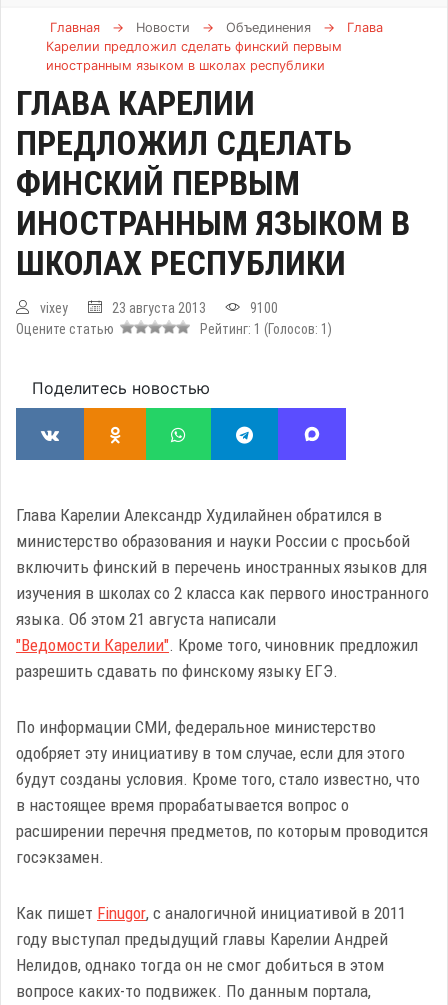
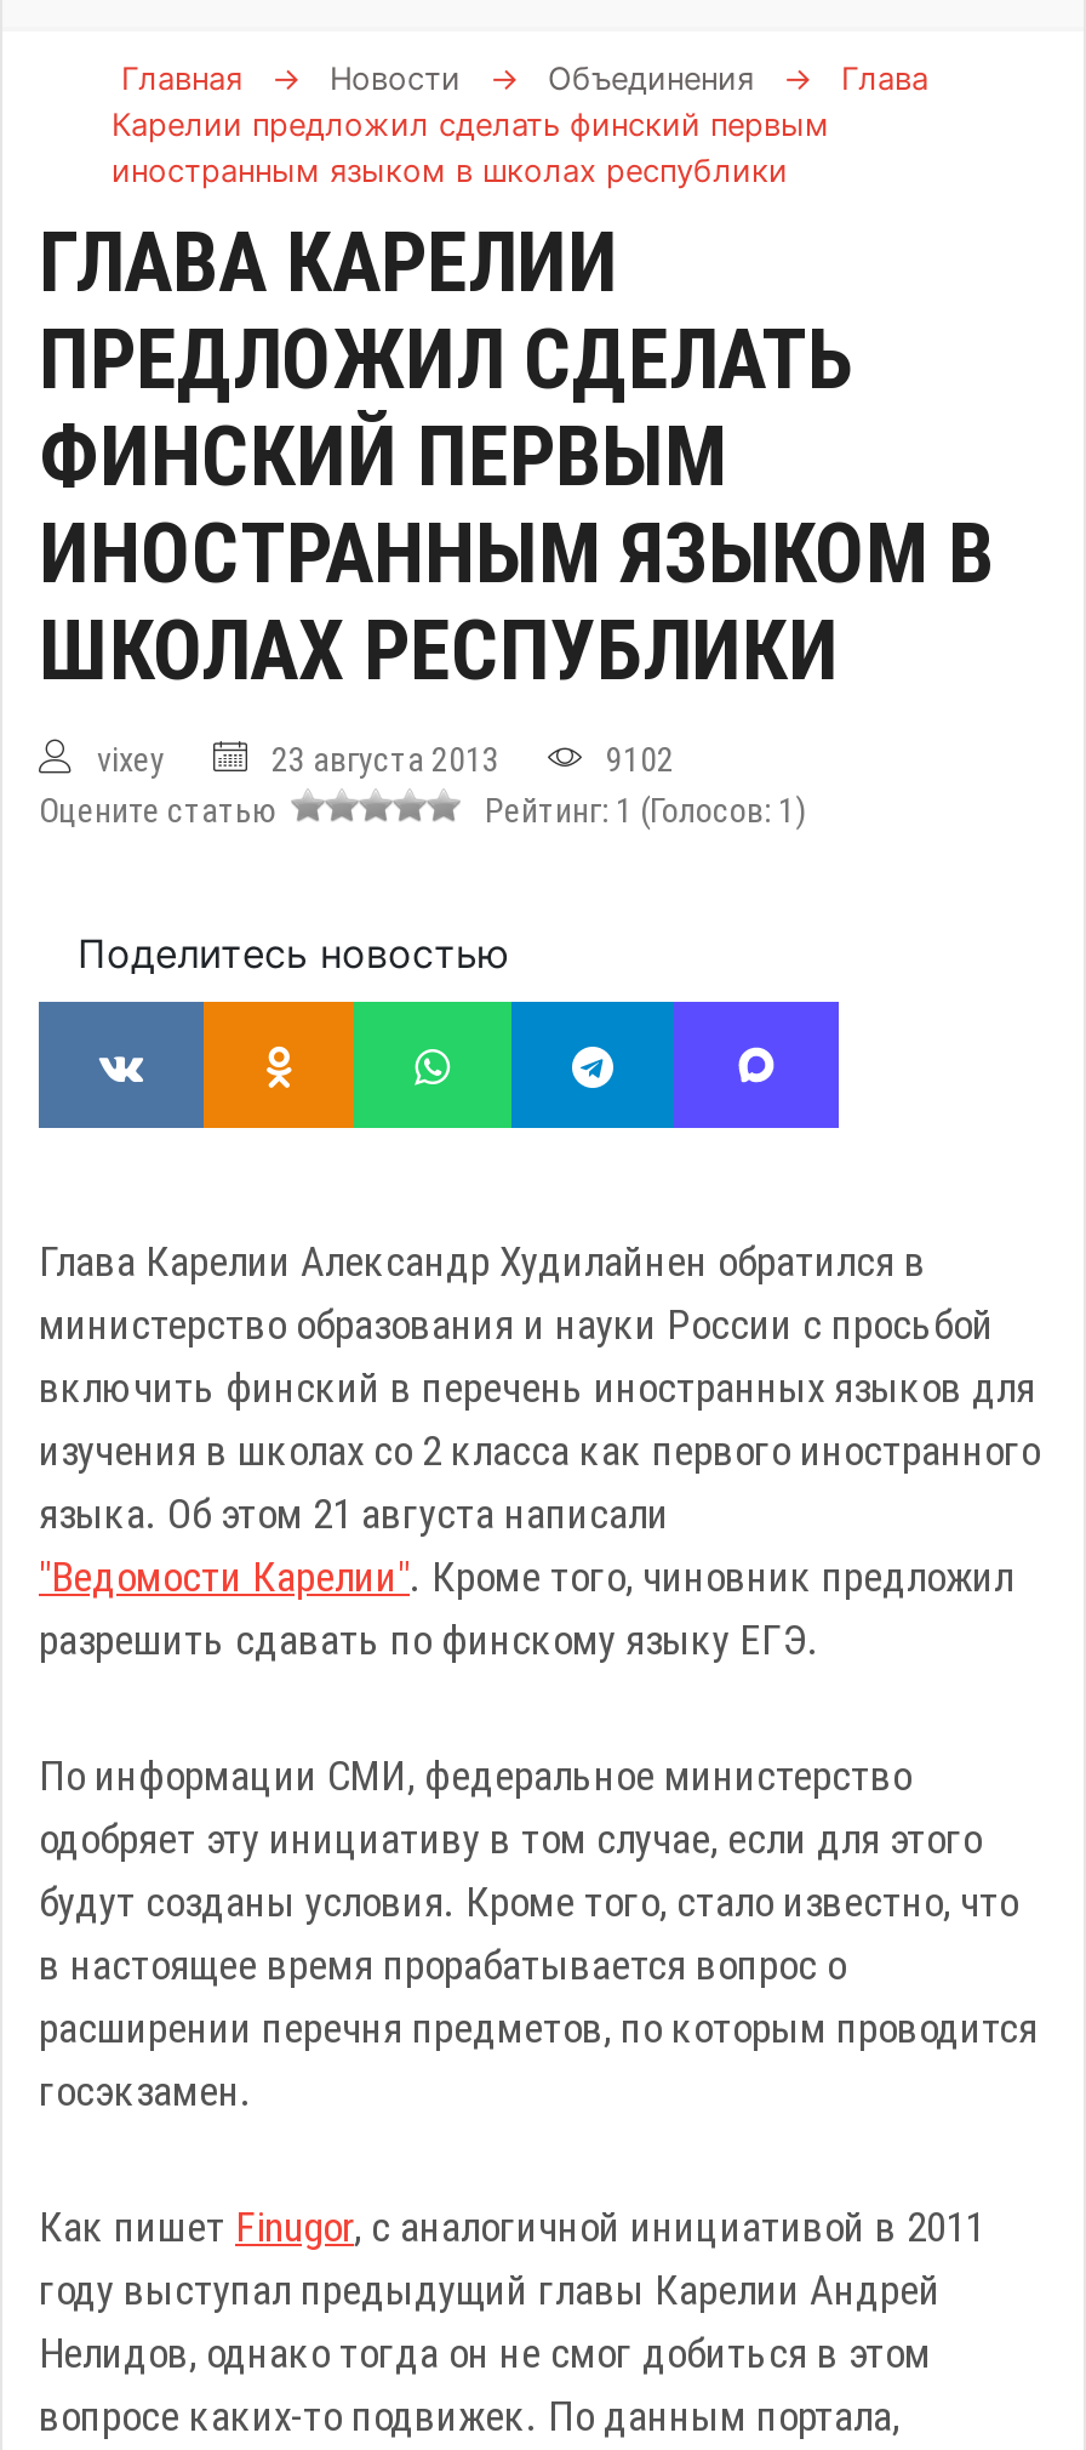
- 9100
+ 9102
